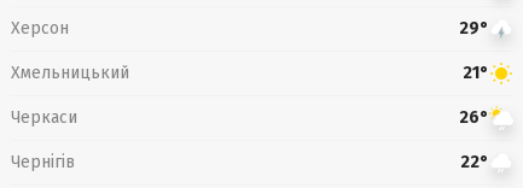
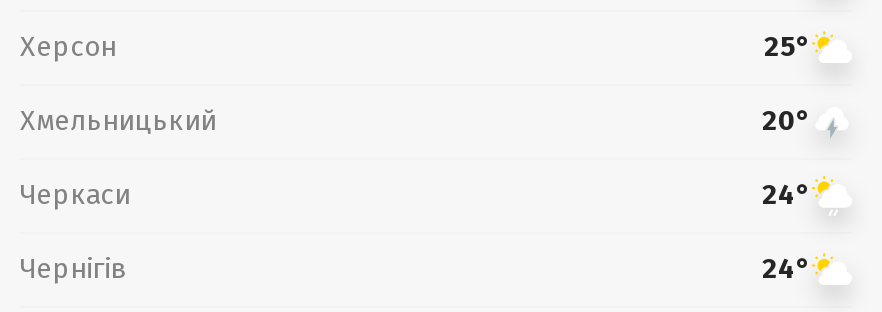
- 29°
+ 25°

- 21°
+ 20°

- 26°
+ 24°

- 22°
+ 24°
